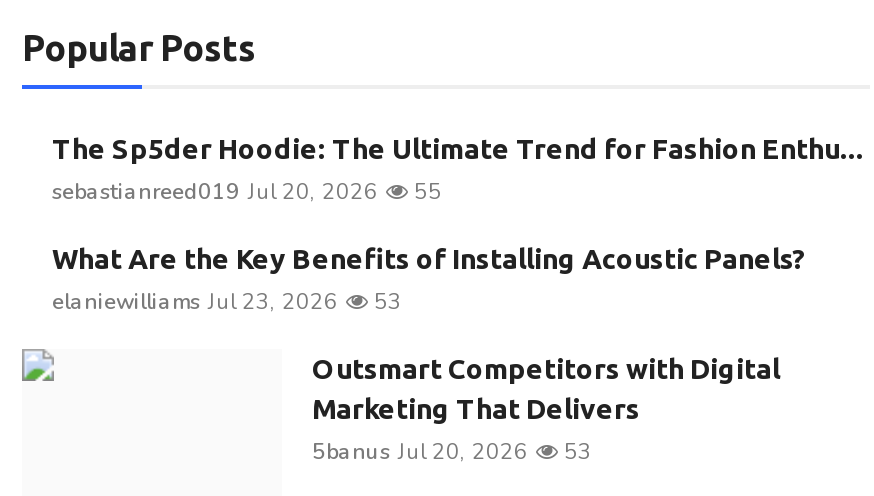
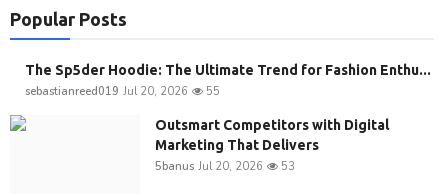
- What Are the Key Benefits of Installing Acoustic Panels?
- elaniewilliams Jul 23, 2026
- 53
